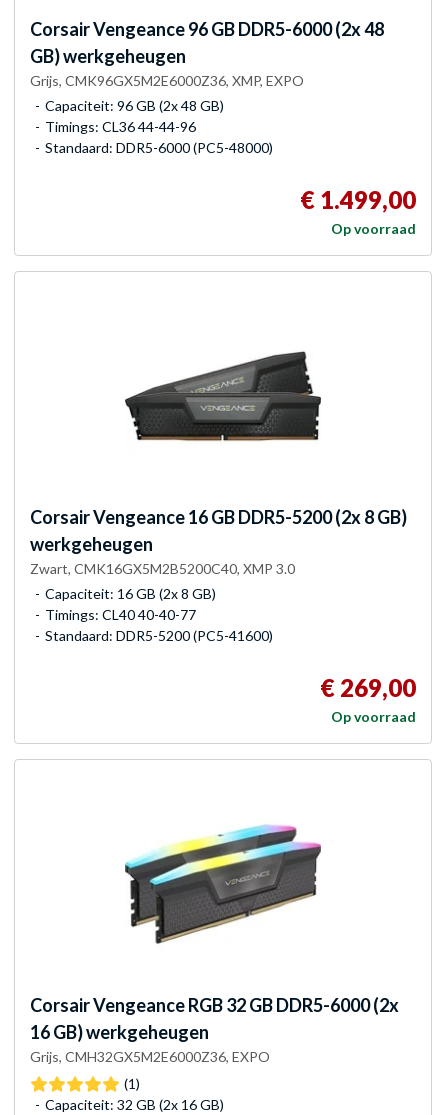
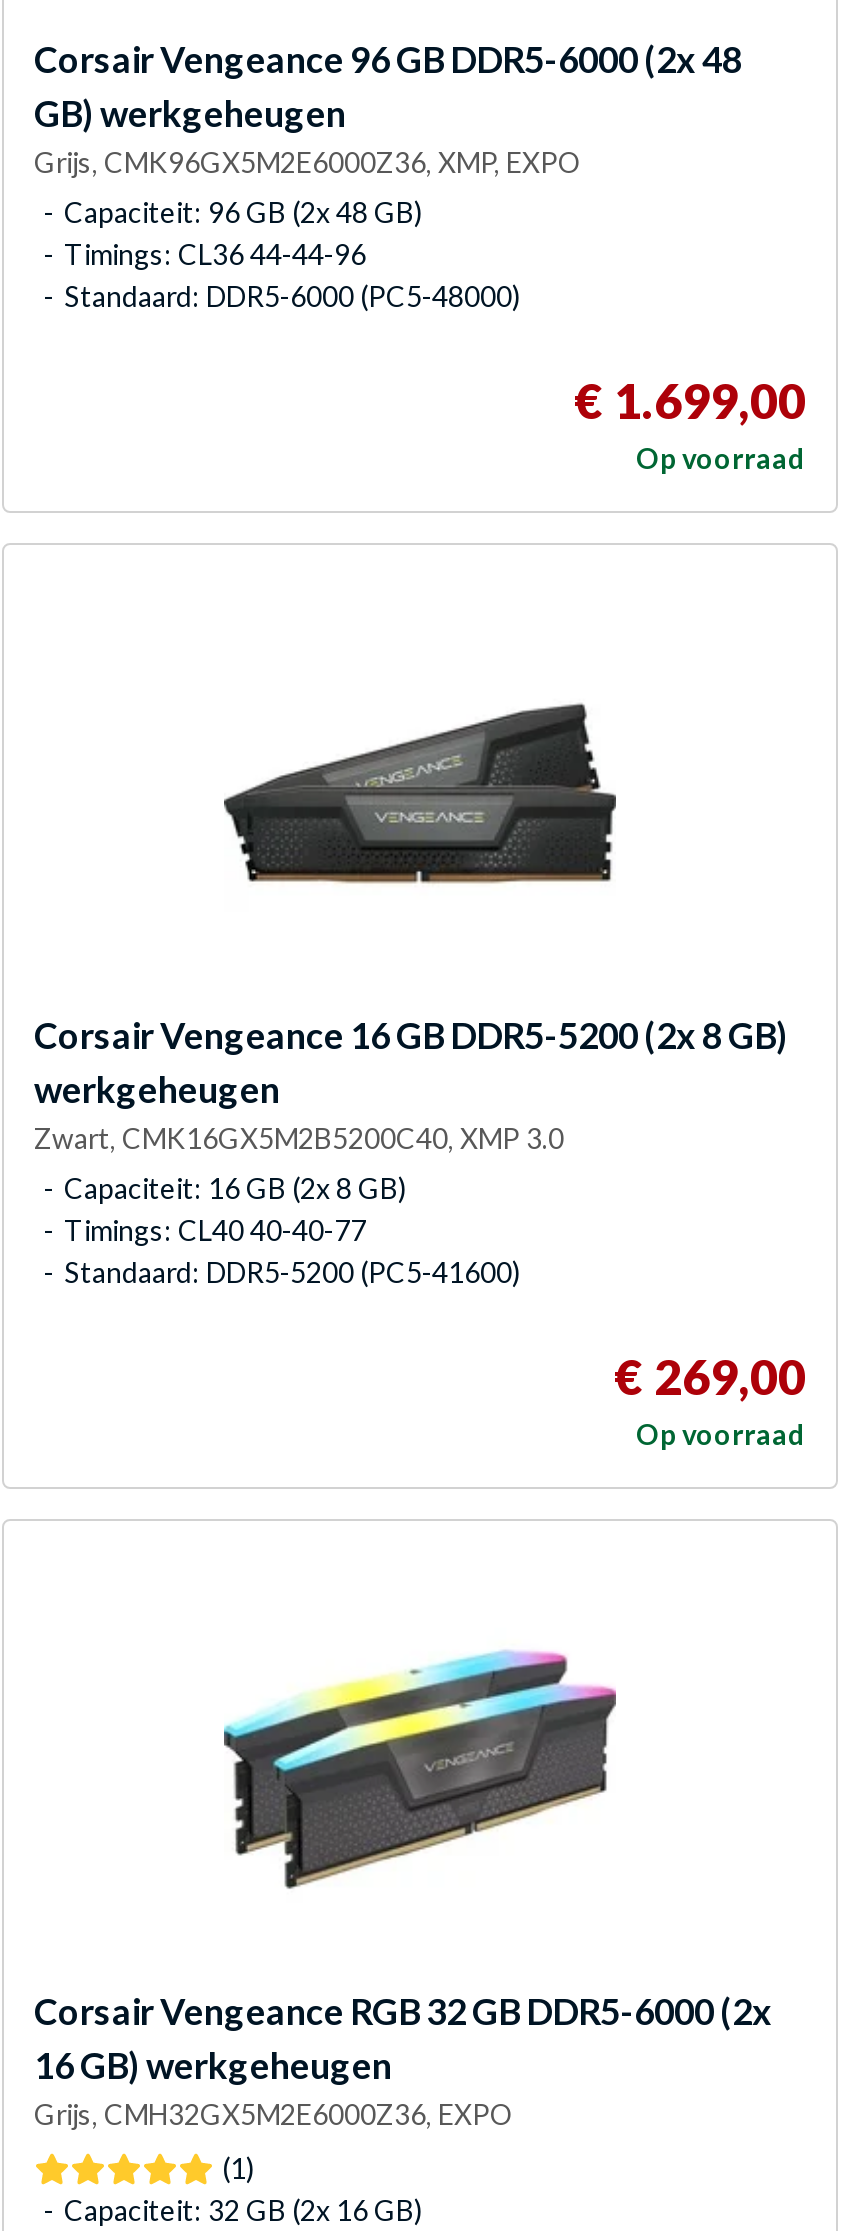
- € 1.499,00
+ € 1.699,00
